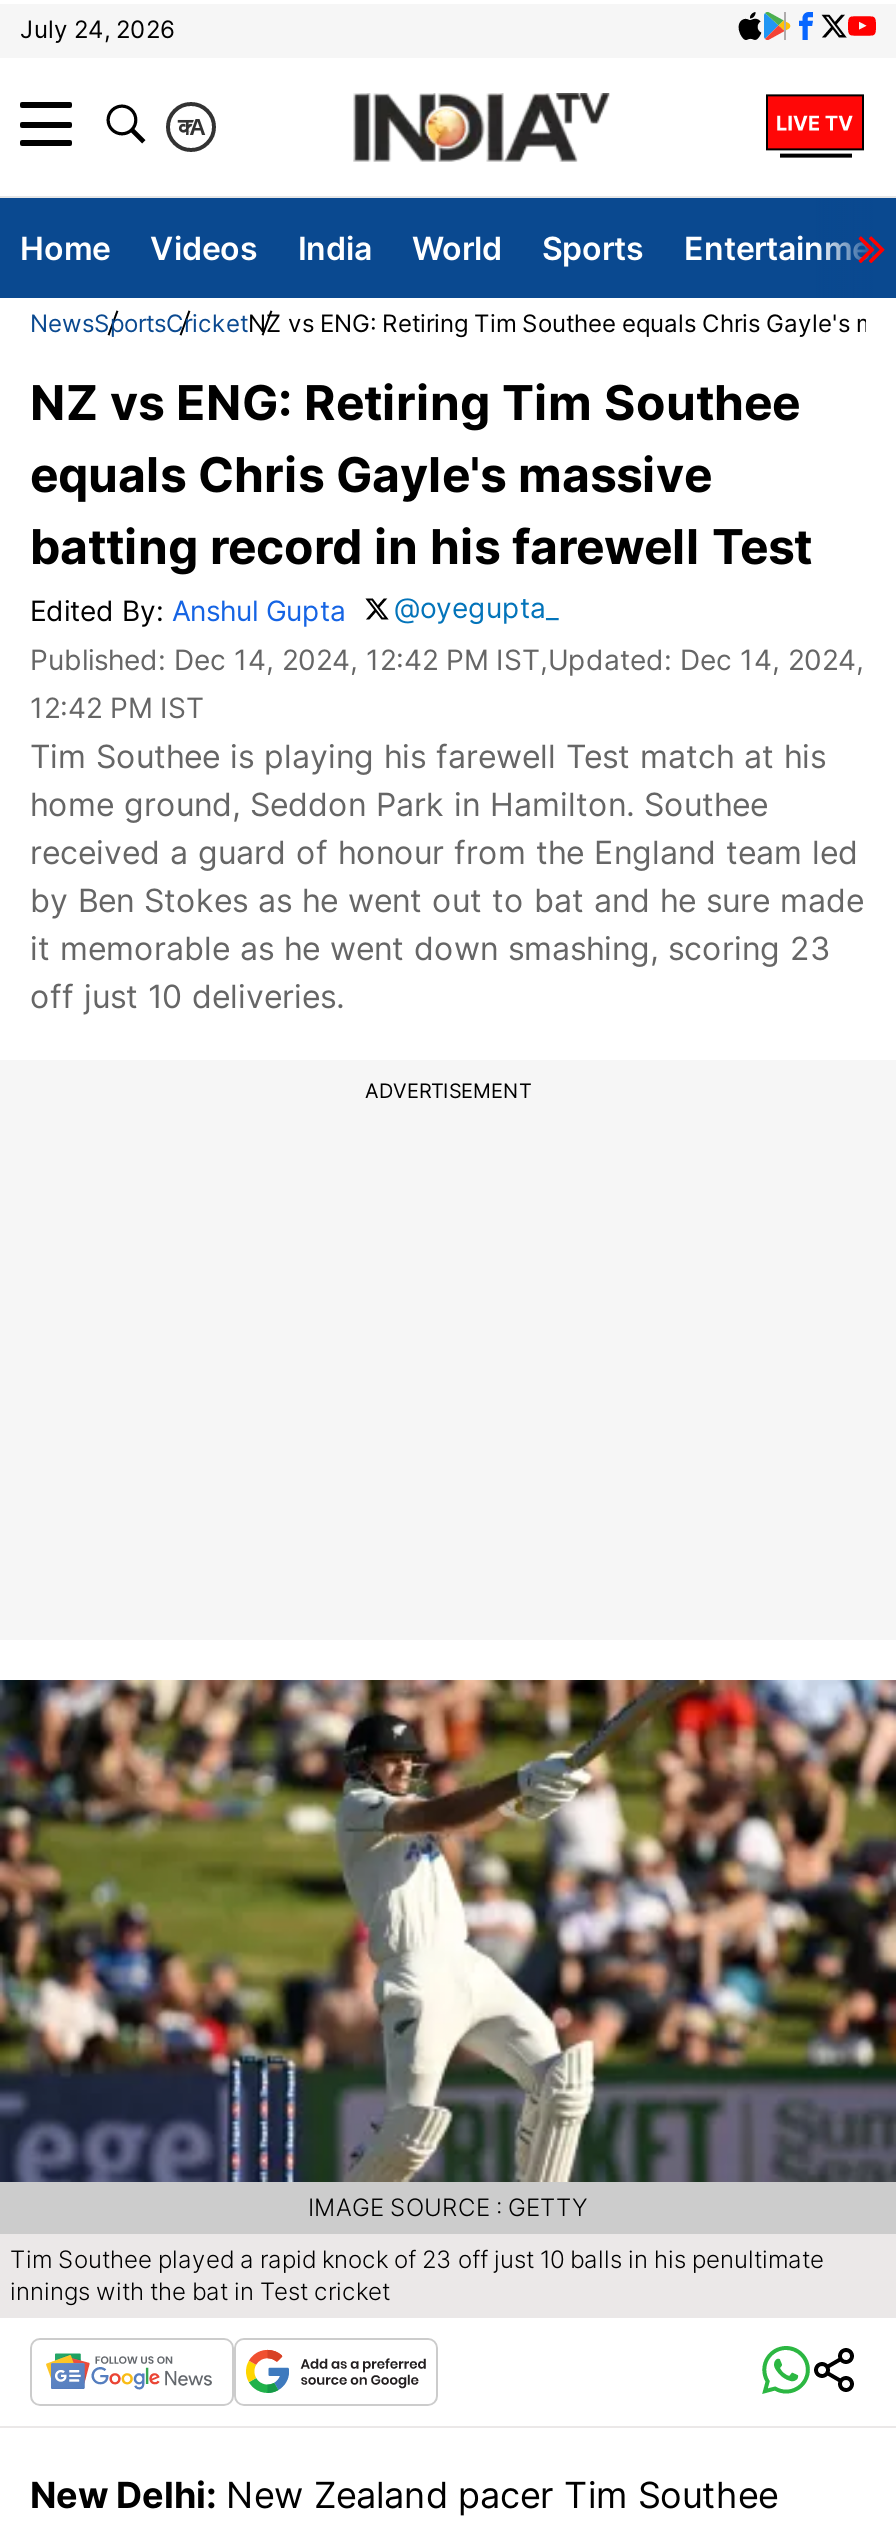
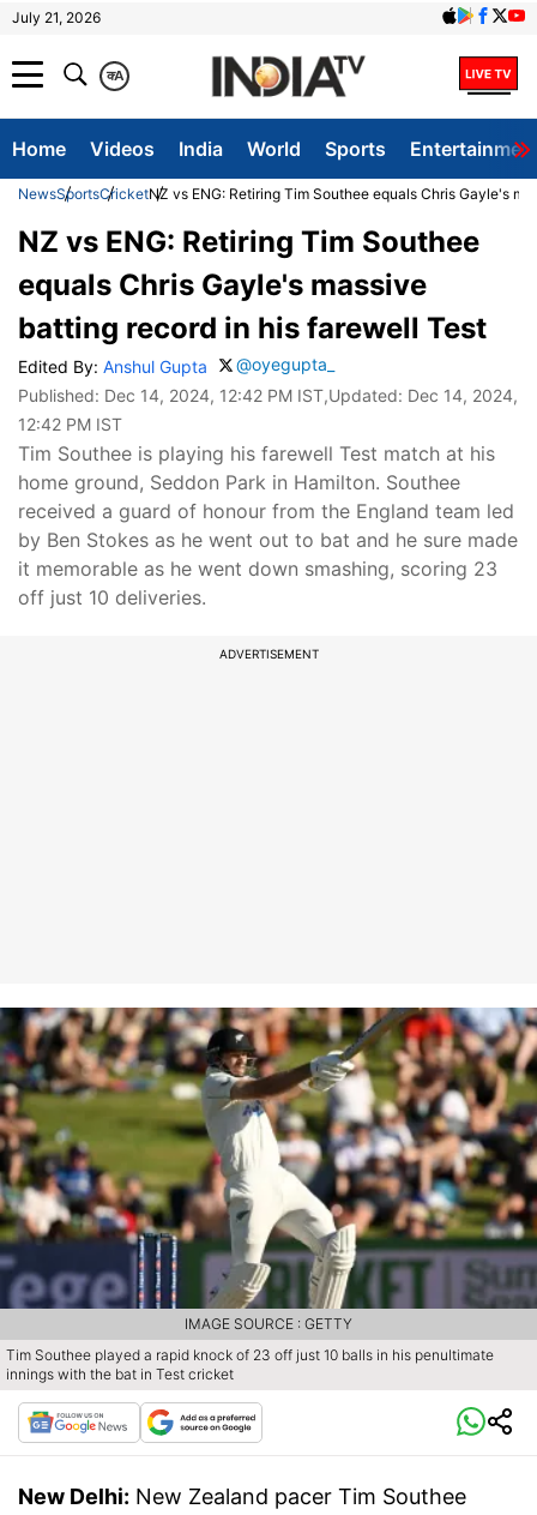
- July 24, 2026
+ July 21, 2026
